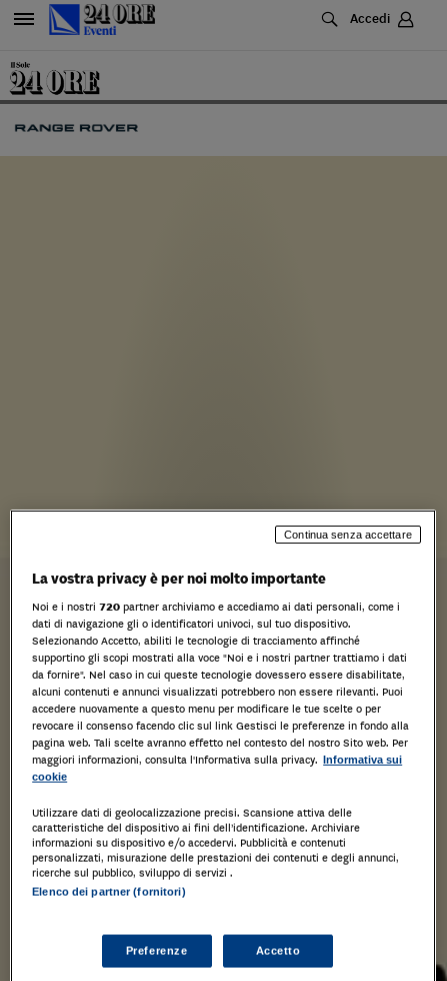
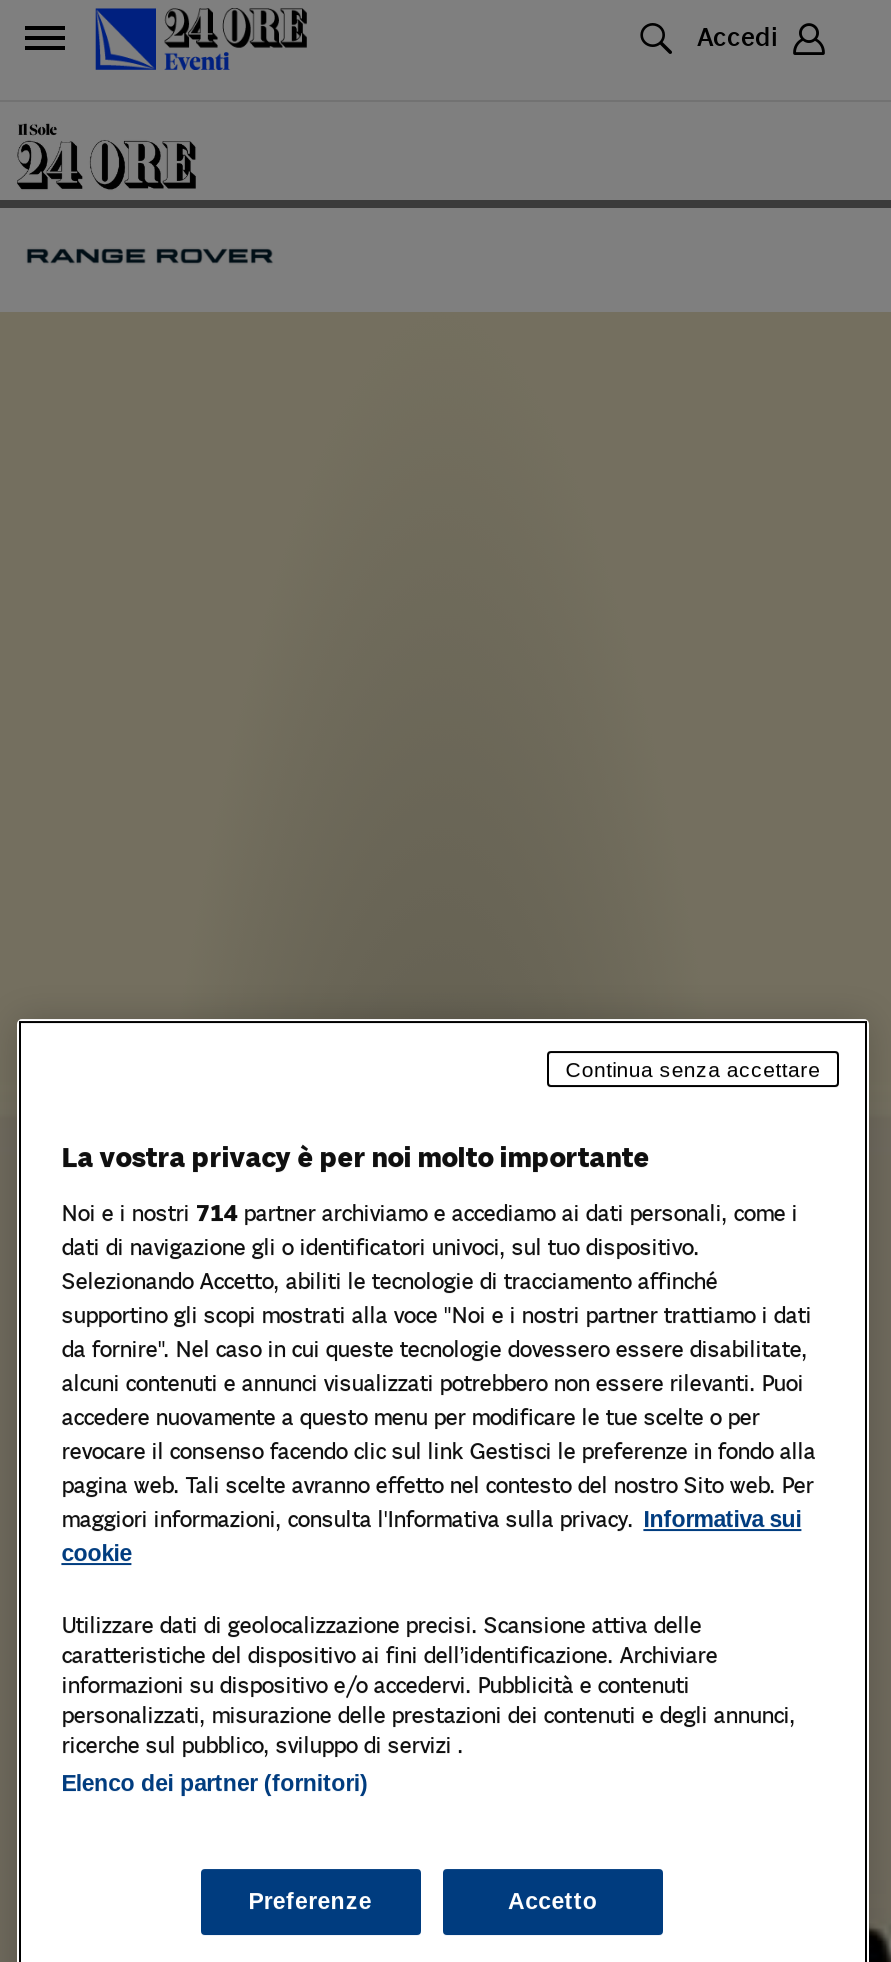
- Noi e i nostri 720 partner archiviamo e accediamo ai dati personali, come i
+ Noi e i nostri 714 partner archiviamo e accediamo ai dati personali, come i
